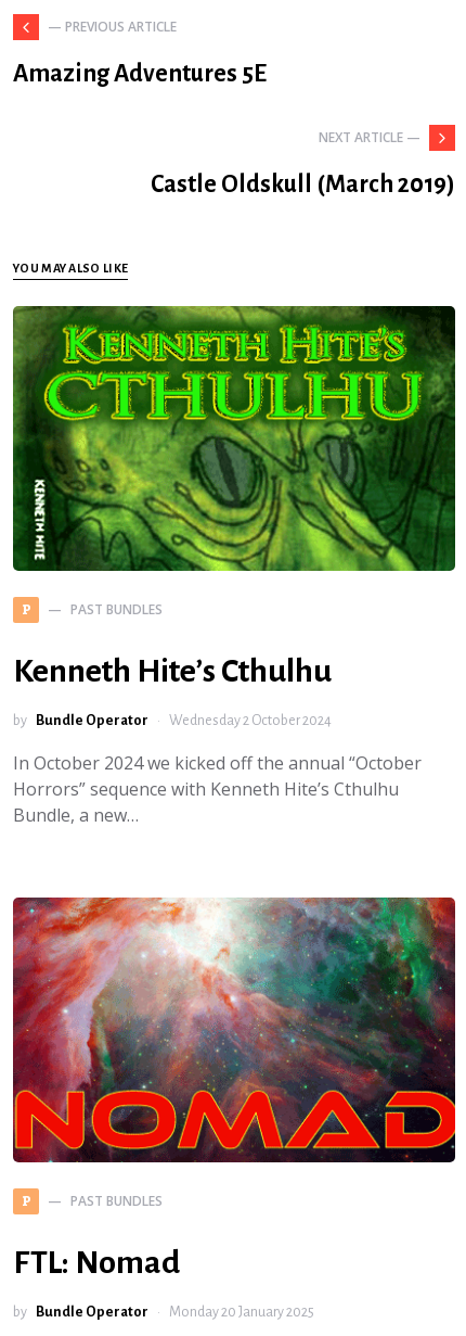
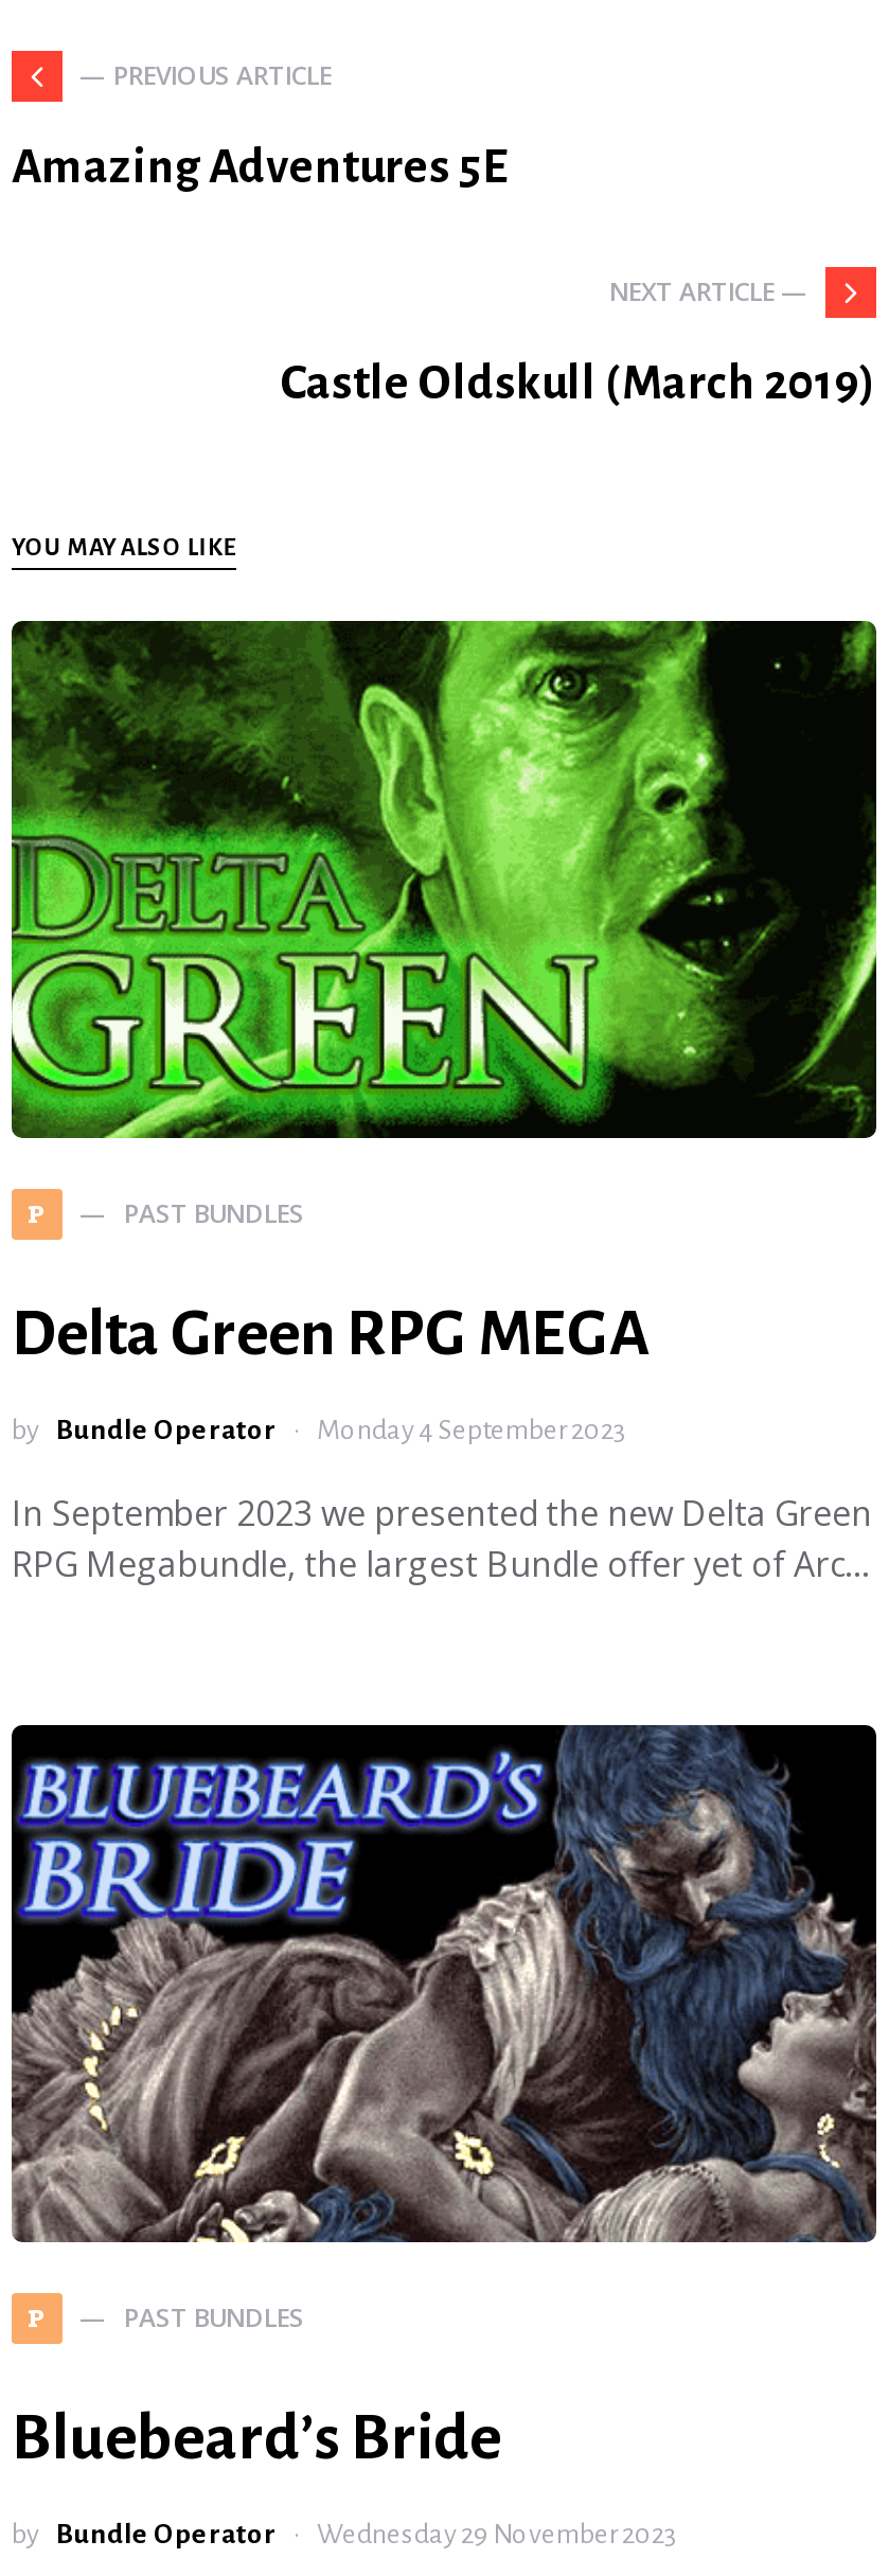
- [image]
+ [image]

- Kenneth Hite’s Cthulhu
+ Delta Green RPG MEGA

- Wednesday 2 October 2024
+ Monday 4 September 2023

- In October 2024 we kicked off the annual “October
- Horrors” sequence with Kenneth Hite’s Cthulhu
- Bundle, a new…
+ In September 2023 we presented the new Delta Green
+ RPG Megabundle, the largest Bundle offer yet of Arc…

- [image]
+ [image]

- FTL: Nomad
+ Bluebeard’s Bride

- Monday 20 January 2025
+ Wednesday 29 November 2023
